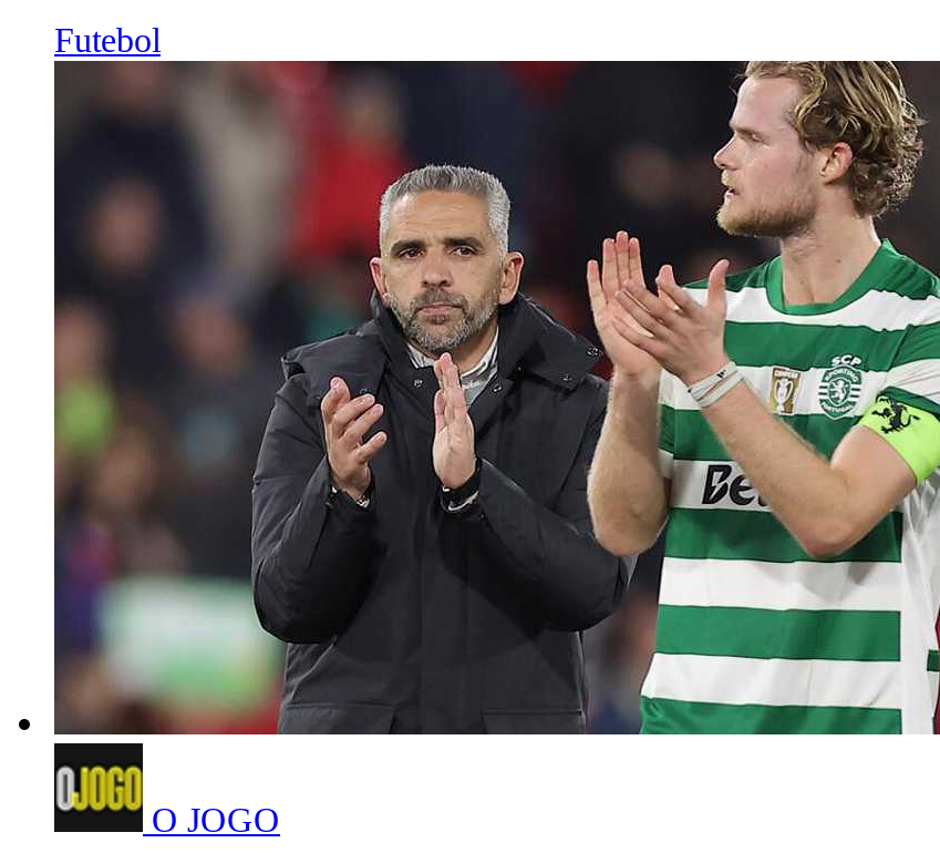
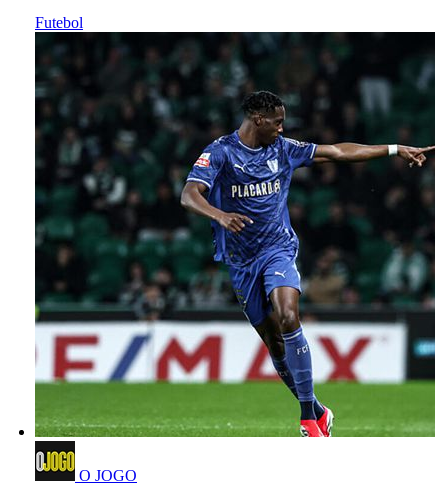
- [image]
+ [image]
